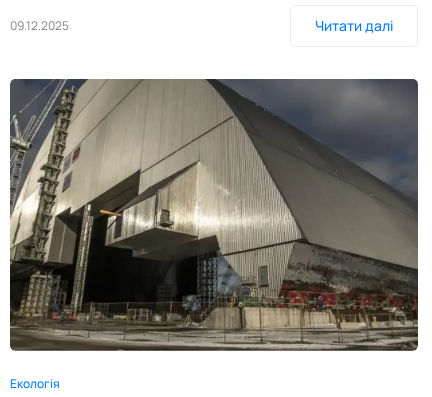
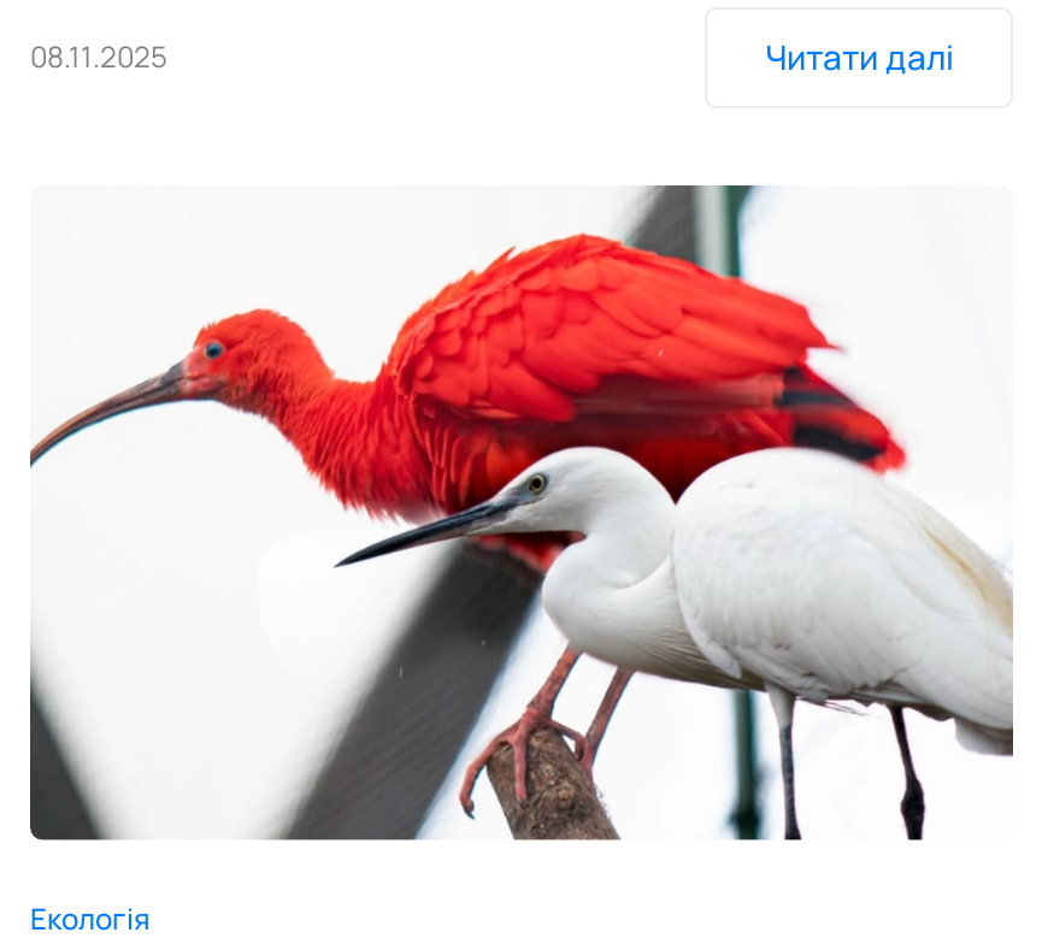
- 09.12.2025
+ 08.11.2025

- [image]
+ [image]
